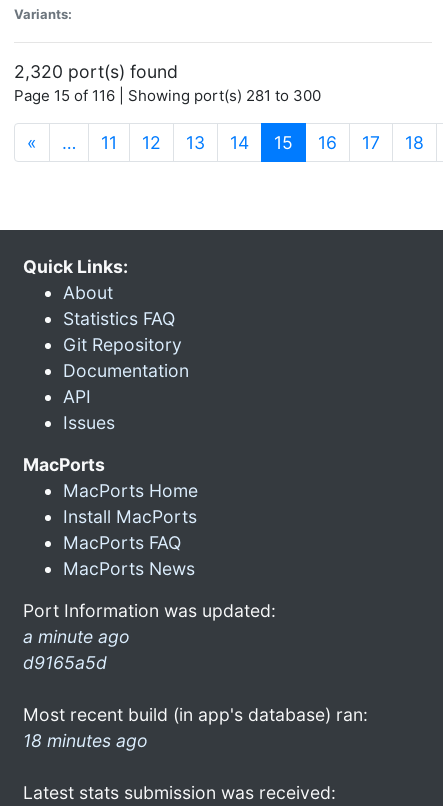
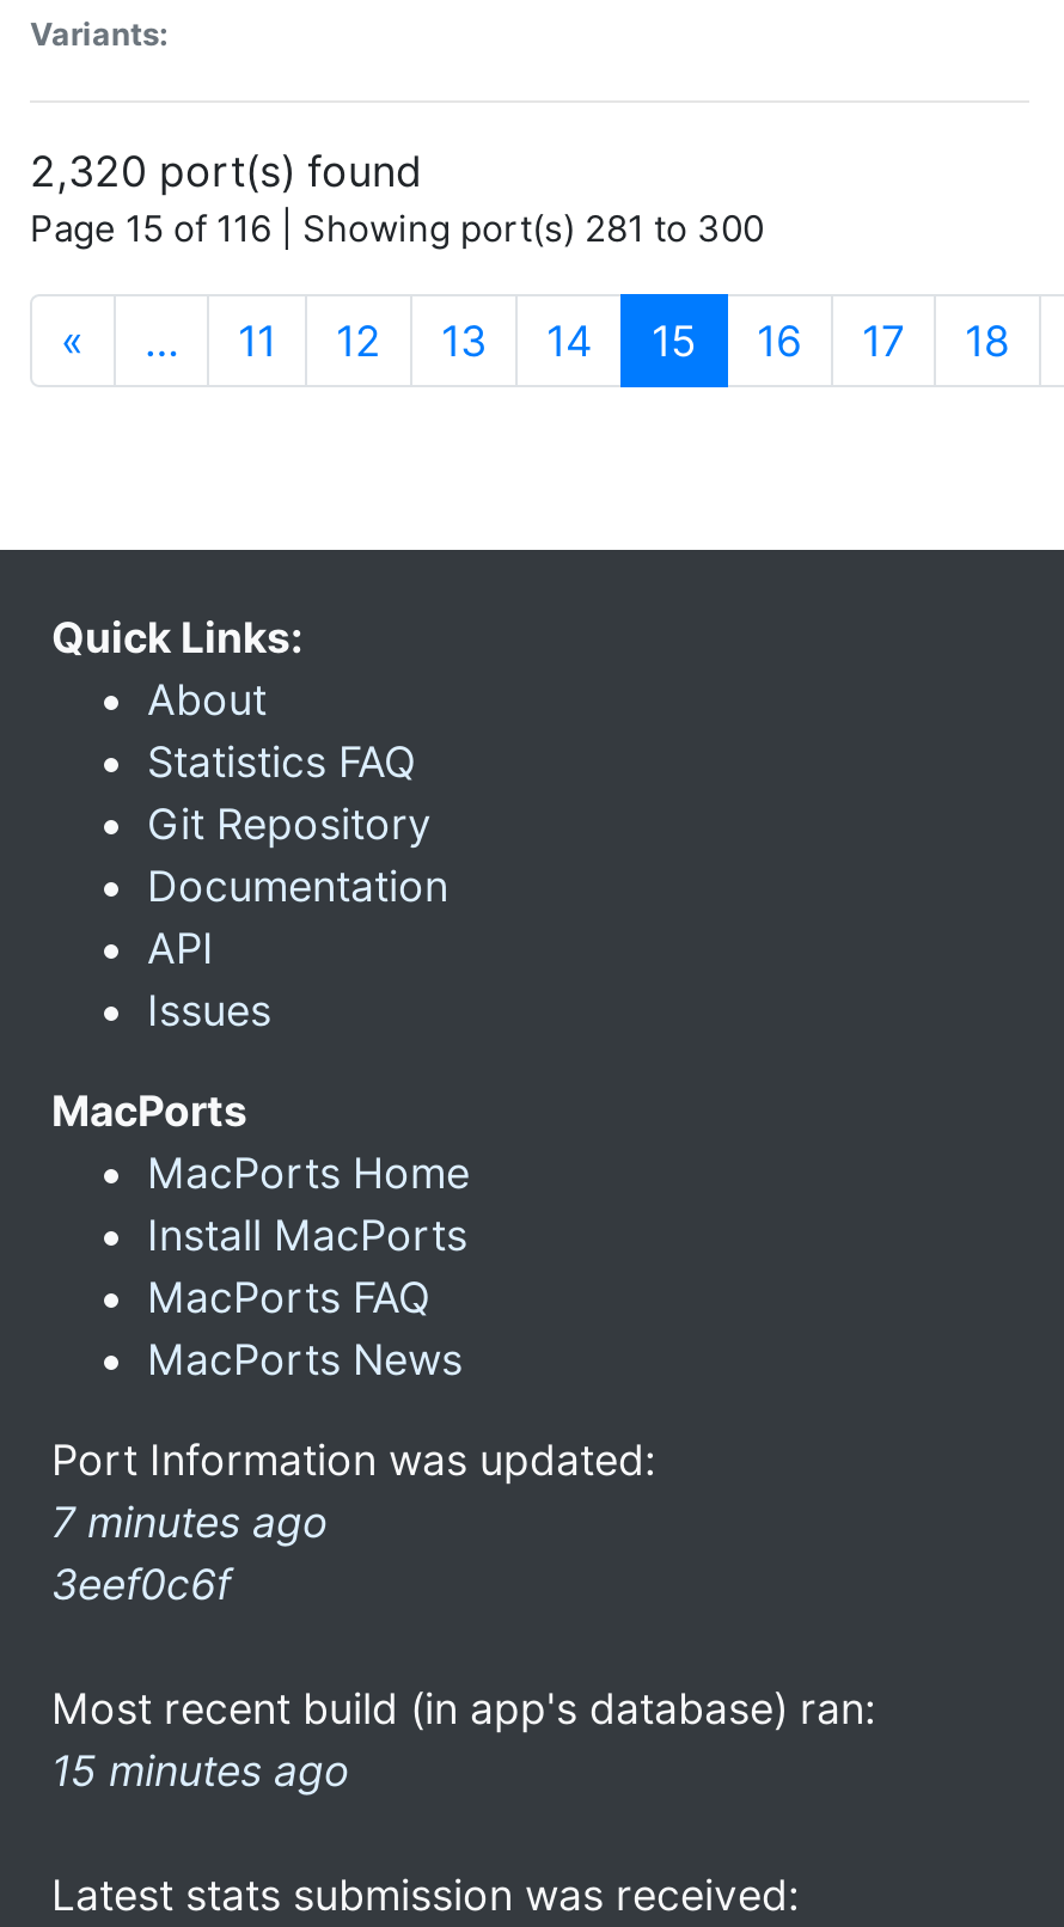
- a minute ago
- d9165a5d
+ 7 minutes ago
+ 3eef0c6f

- 18 minutes ago
+ 15 minutes ago
